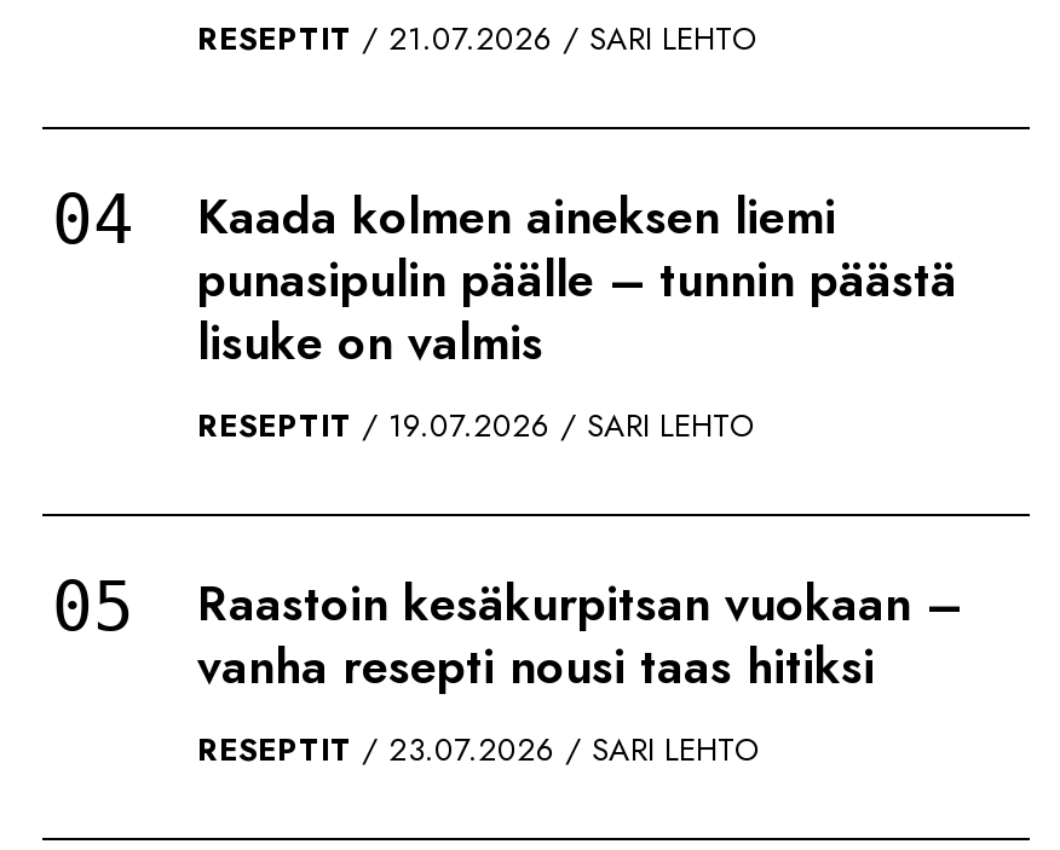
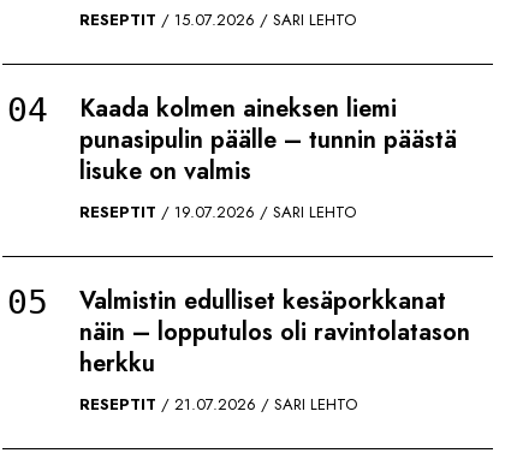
- RESEPTIT 21.07.2026 SARI LEHTO
+ RESEPTIT 15.07.2026 SARI LEHTO

- Raastoin kesäkurpitsan vuokaan –
- vanha resepti nousi taas hitiksi
+ Valmistin edulliset kesäporkkanat
+ näin – lopputulos oli ravintolatason
+ herkku

- RESEPTIT 23.07.2026 SARI LEHTO
+ RESEPTIT 21.07.2026 SARI LEHTO
